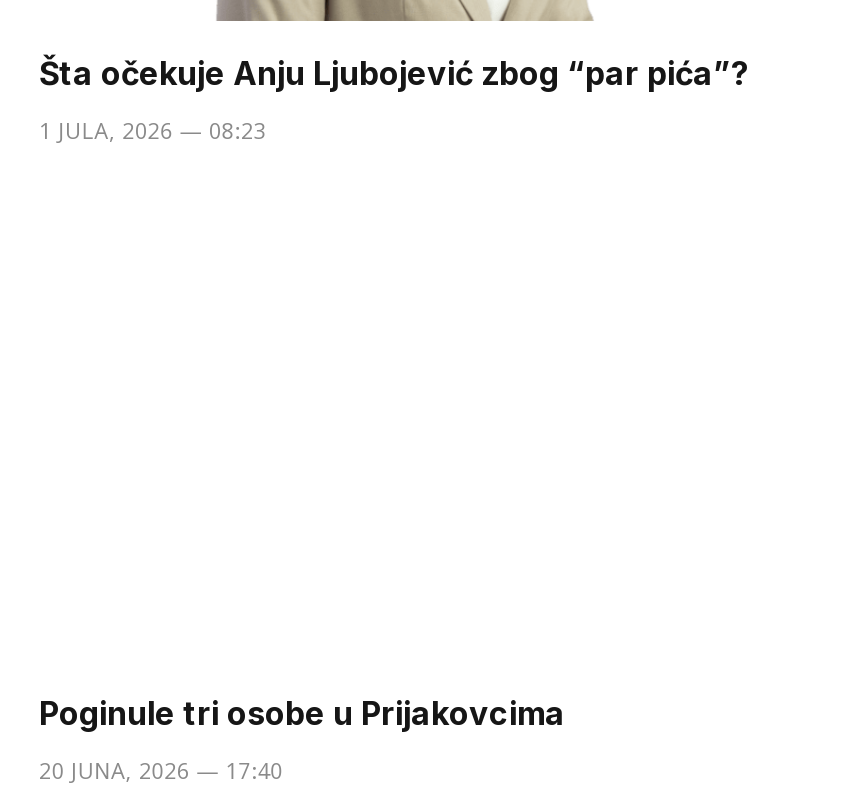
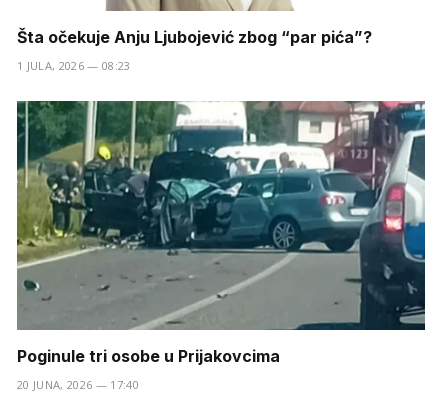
+ [image]
